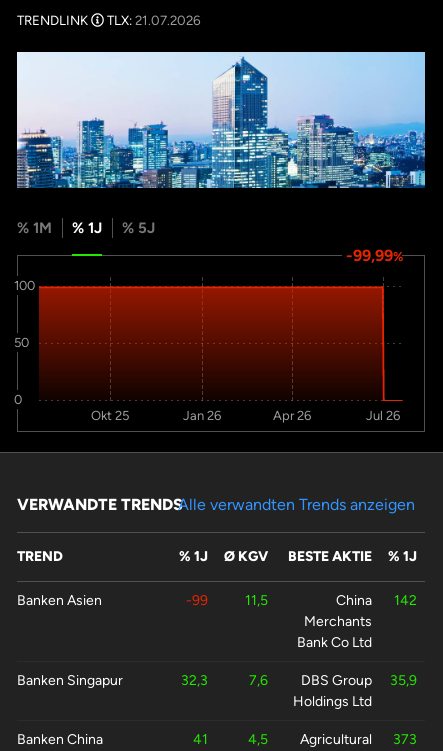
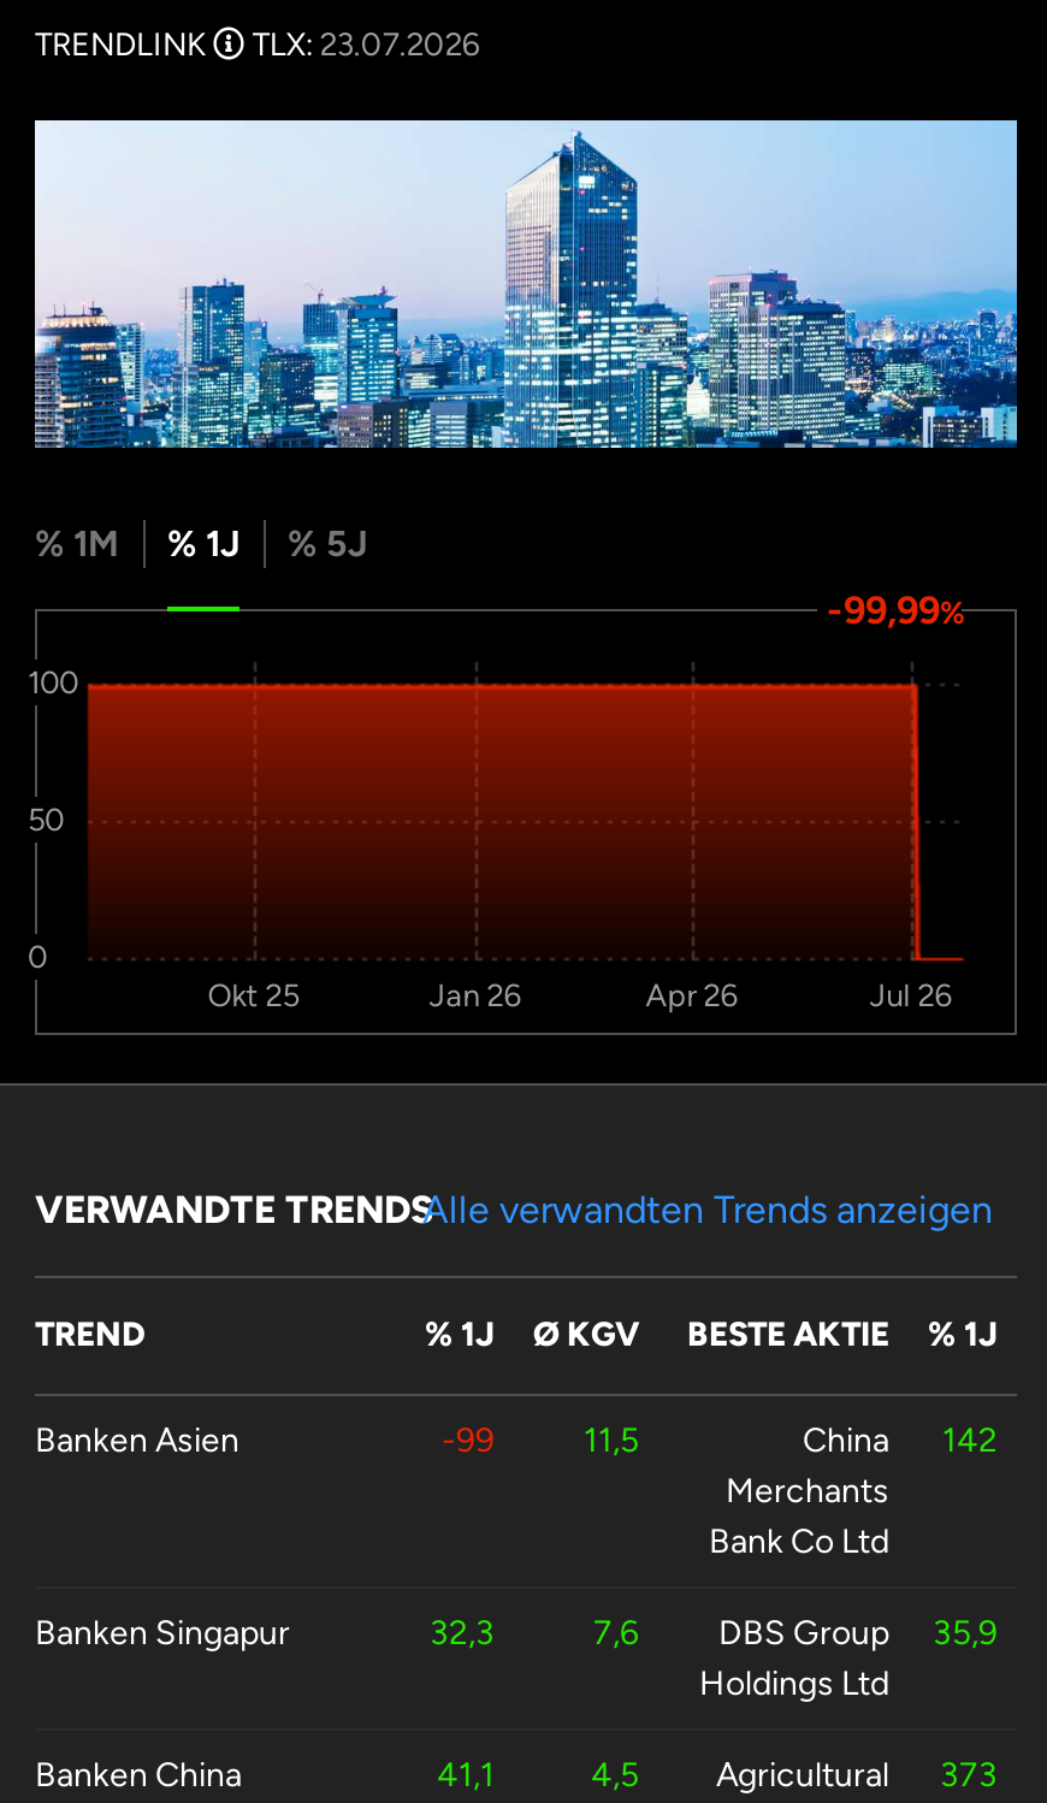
- TRENDLINK TLX: 21.07.2026
+ TRENDLINK TLX: 23.07.2026

- 41
+ 41,1
